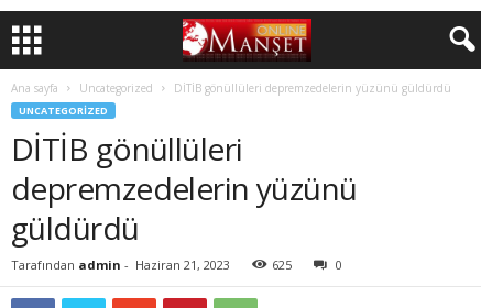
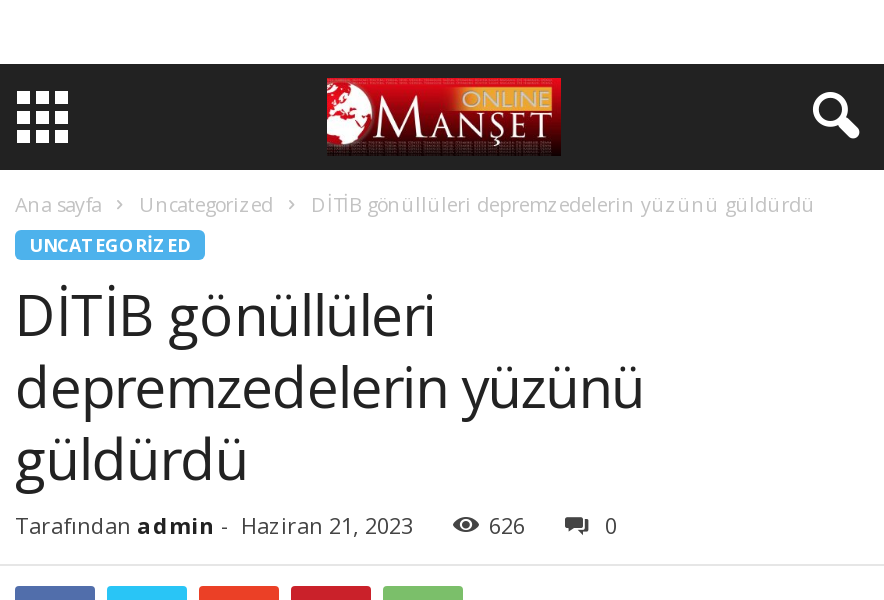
- 625
+ 626
